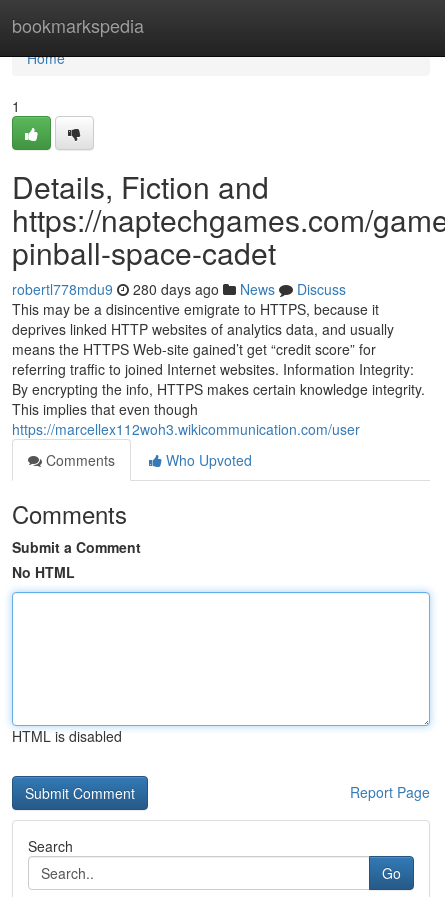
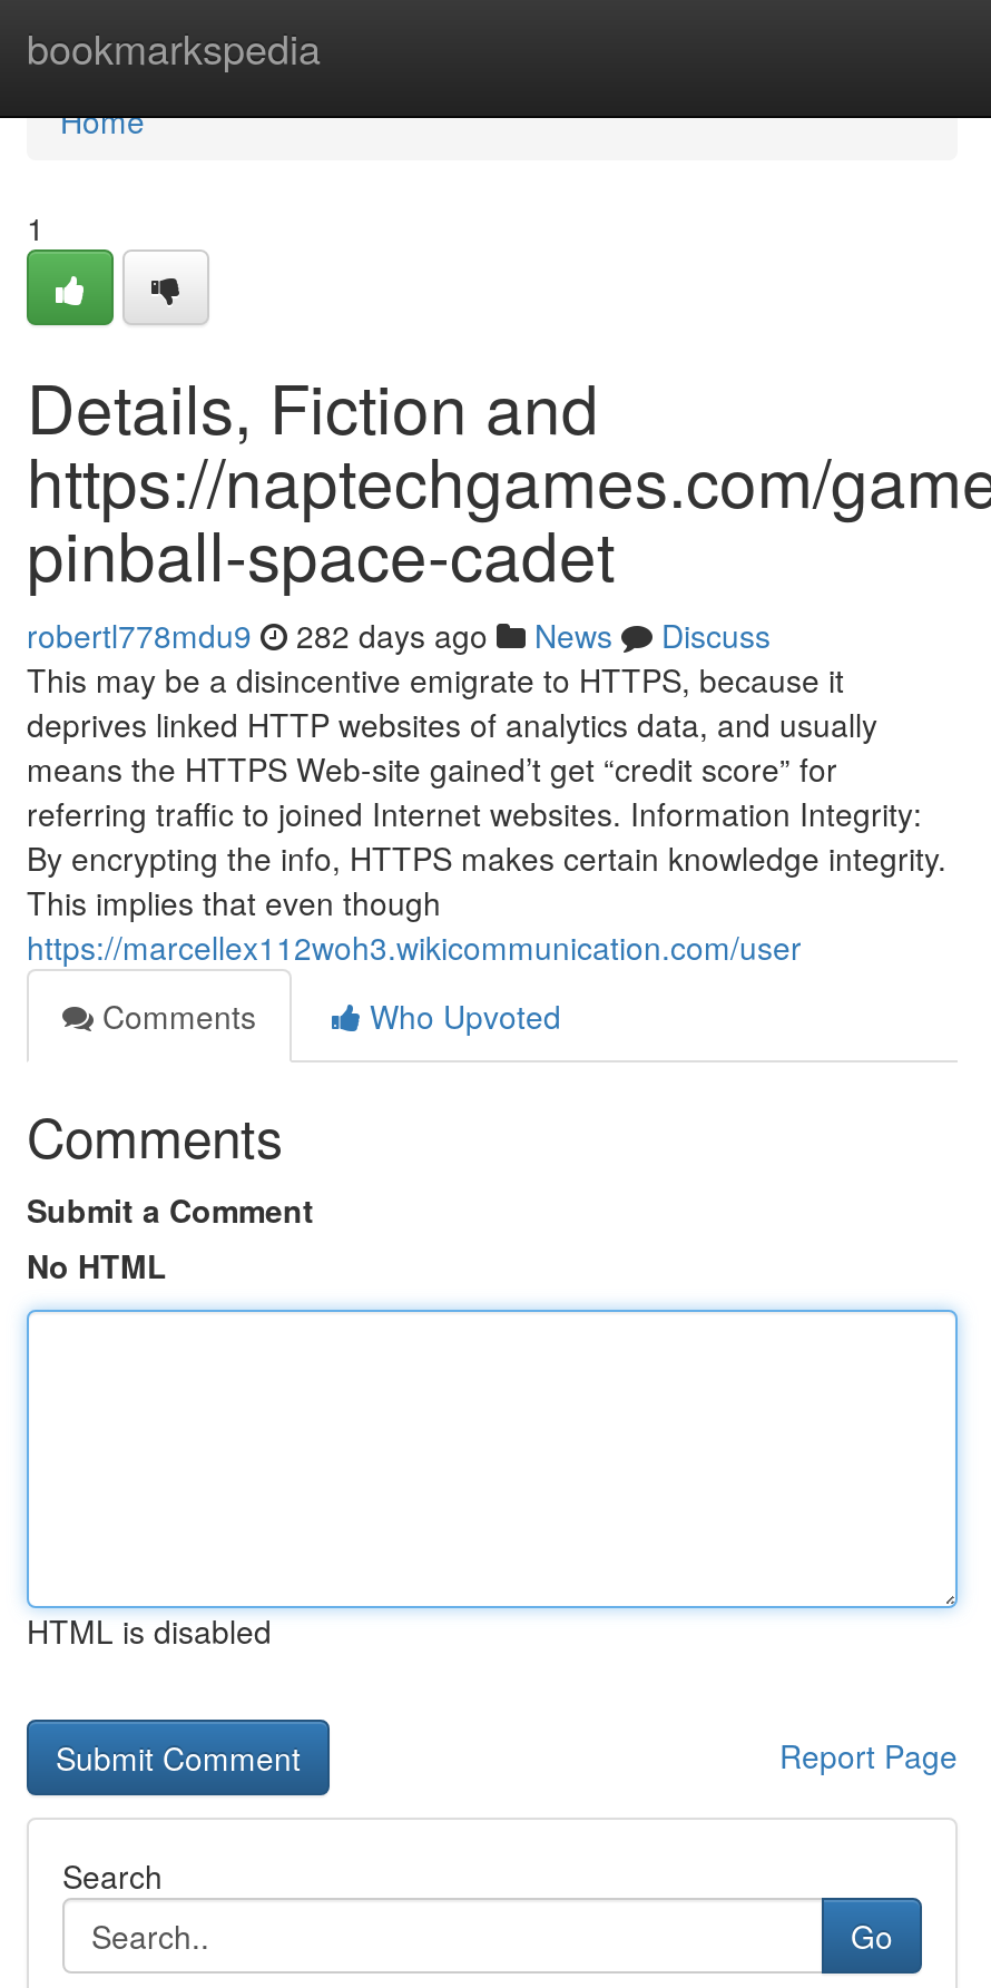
- robertl778mdu9 280 days ago News Discuss
+ robertl778mdu9 282 days ago News Discuss
